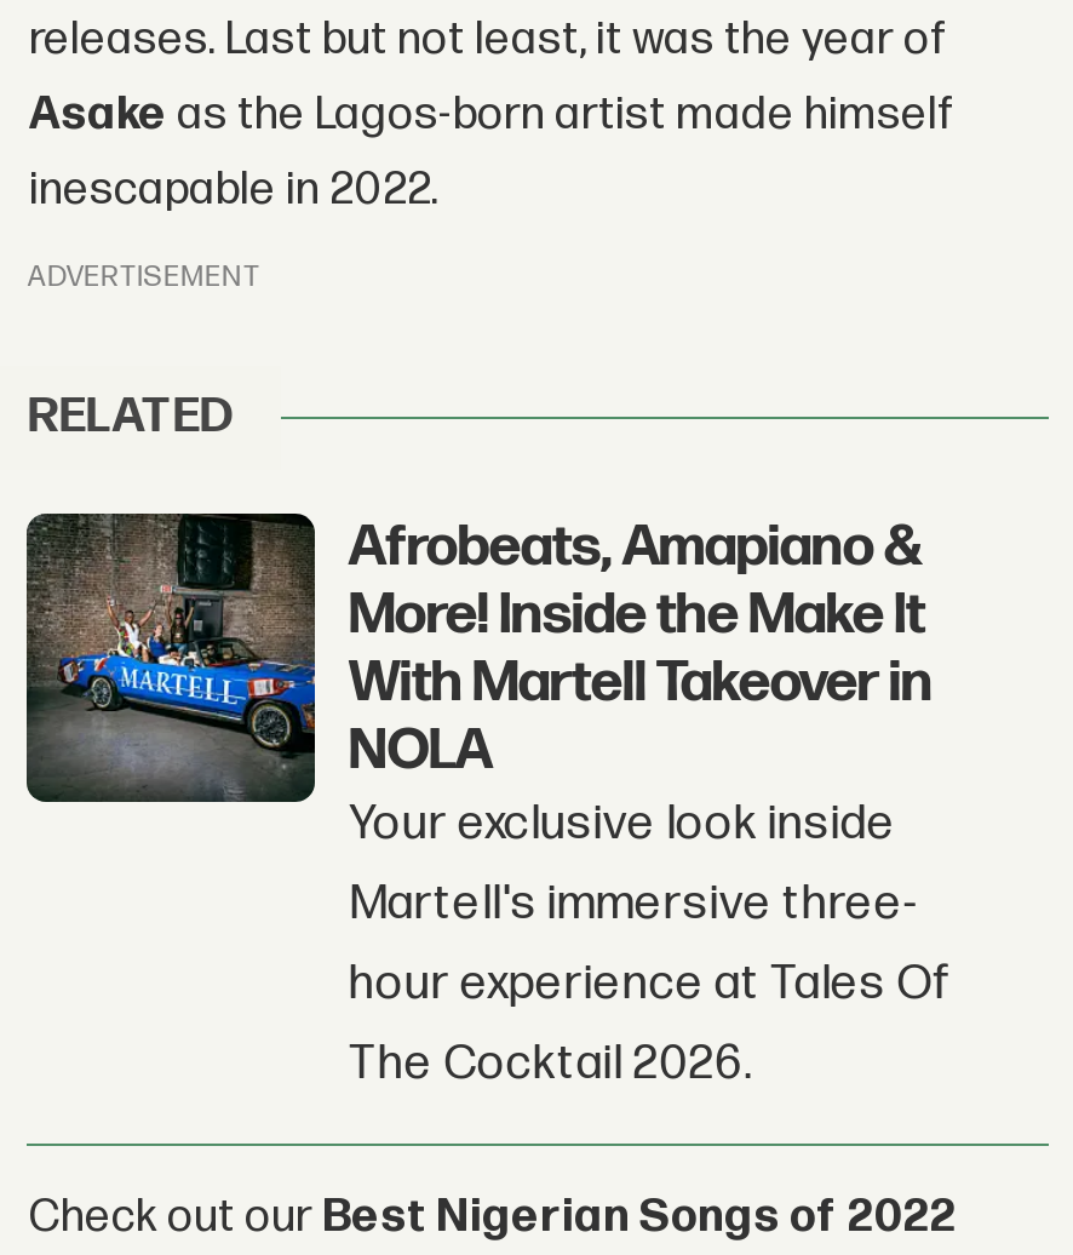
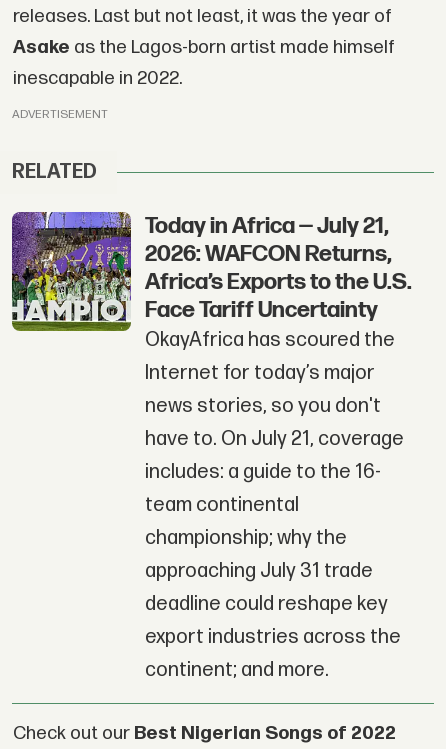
- [image]
- Afrobeats, Amapiano &
- More! Inside the Make It
- With Martell Takeover in
- NOLA
- Your exclusive look inside
- Martell's immersive three-
- hour experience at Tales Of
- The Cocktail 2026.
+ [image]
+ Today in Africa — July 21,
+ 2026: WAFCON Returns,
+ Africa’s Exports to the U.S.
+ Face Tariff Uncertainty
+ OkayAfrica has scoured the
+ Internet for today’s major
+ news stories, so you don't
+ have to. On July 21, coverage
+ includes: a guide to the 16-
+ team continental
+ championship; why the
+ approaching July 31 trade
+ deadline could reshape key
+ export industries across the
+ continent; and more.
